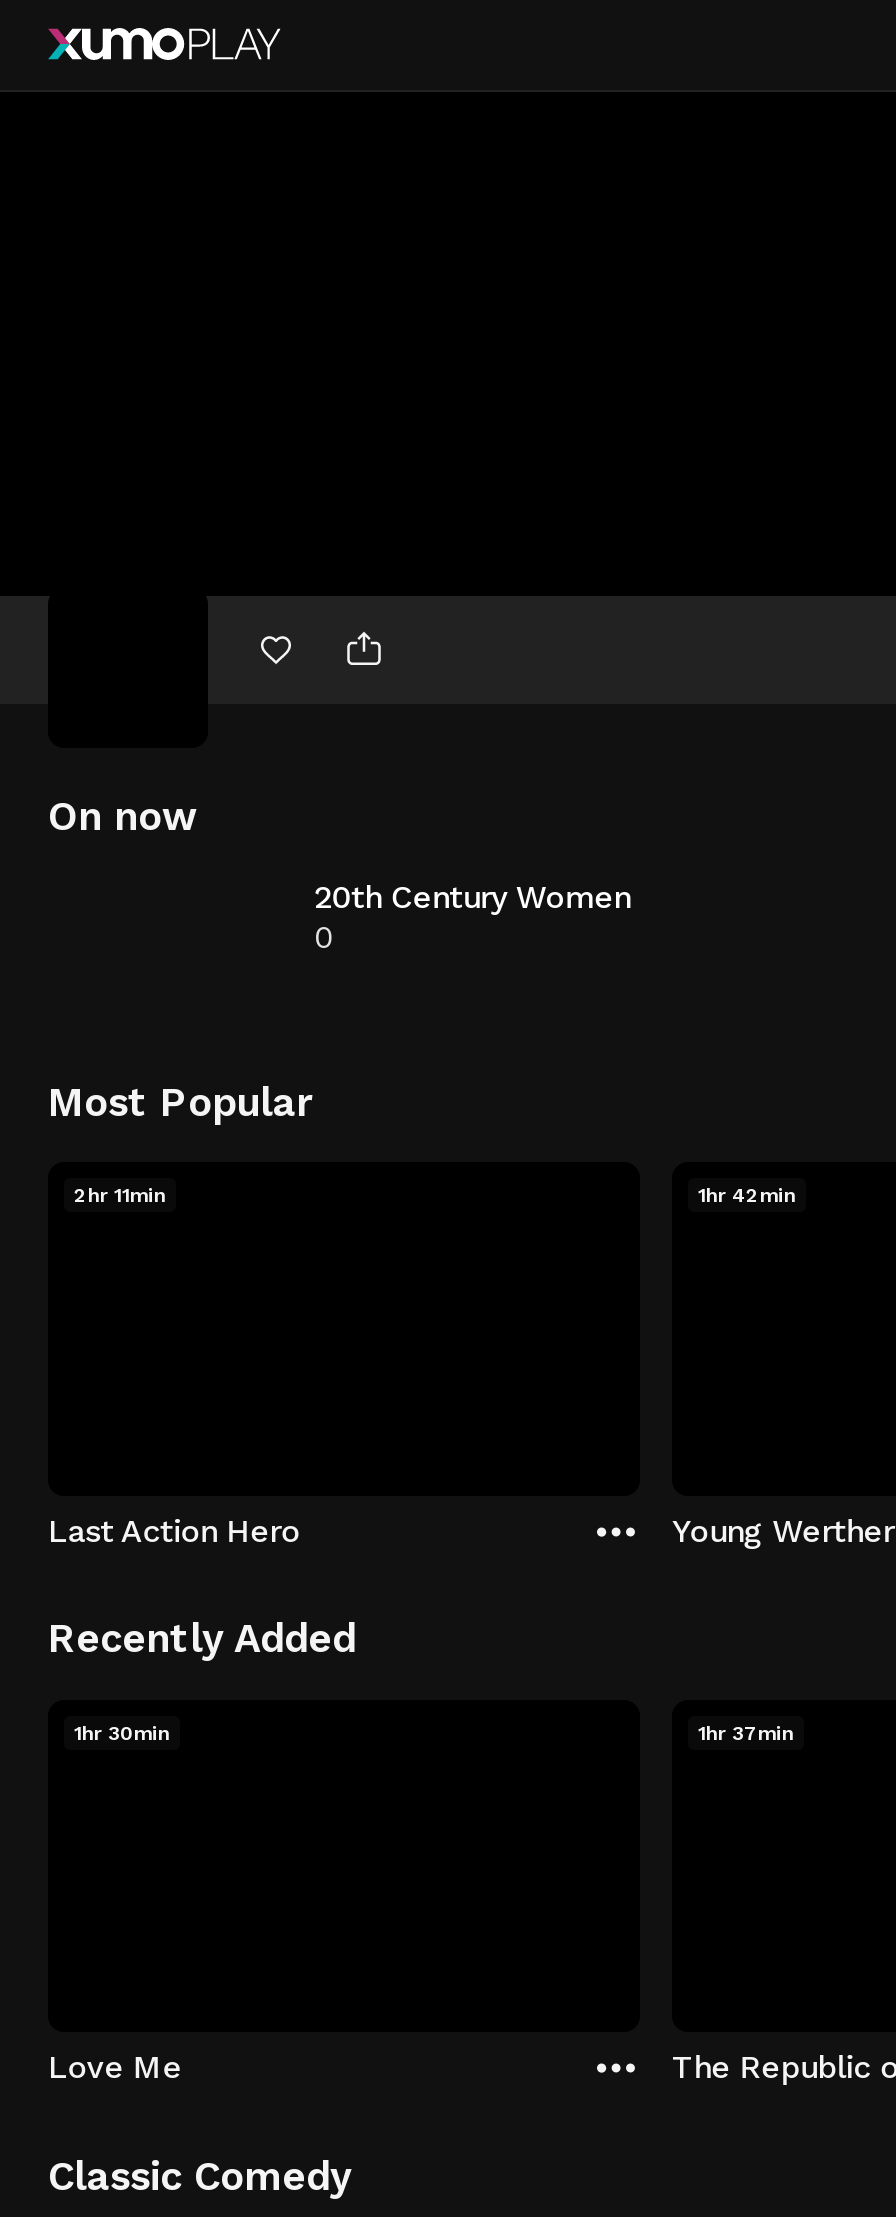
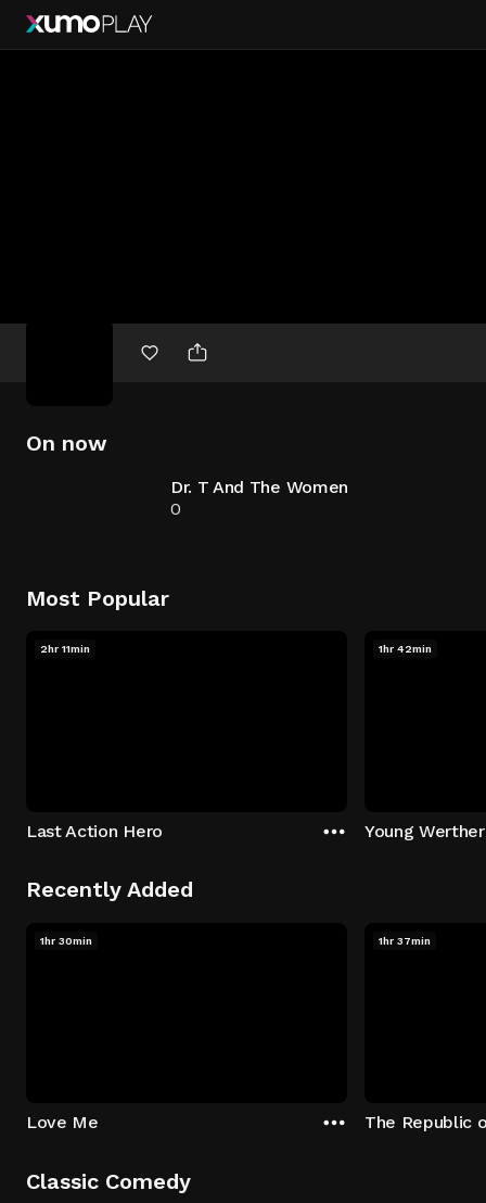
- 20th Century Women
+ Dr. T And The Women
